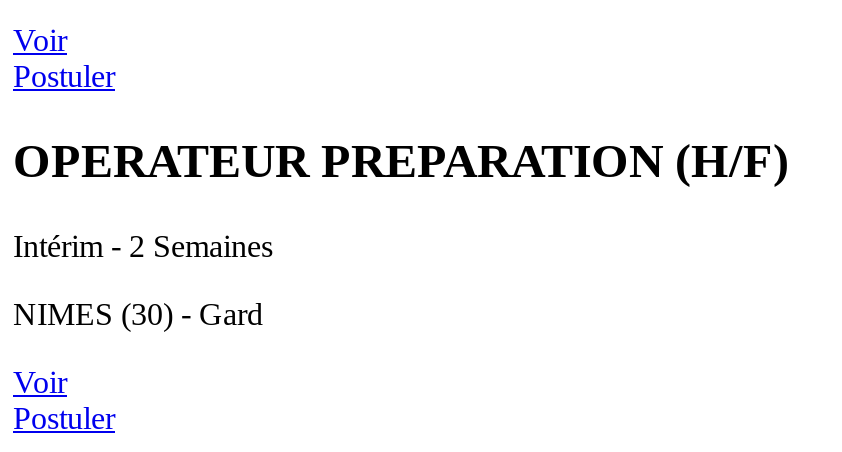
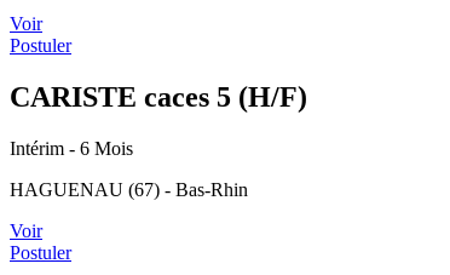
- OPERATEUR PREPARATION (H/F)
+ CARISTE caces 5 (H/F)

- Intérim - 2 Semaines
+ Intérim - 6 Mois

- NIMES (30) - Gard
+ HAGUENAU (67) - Bas-Rhin
